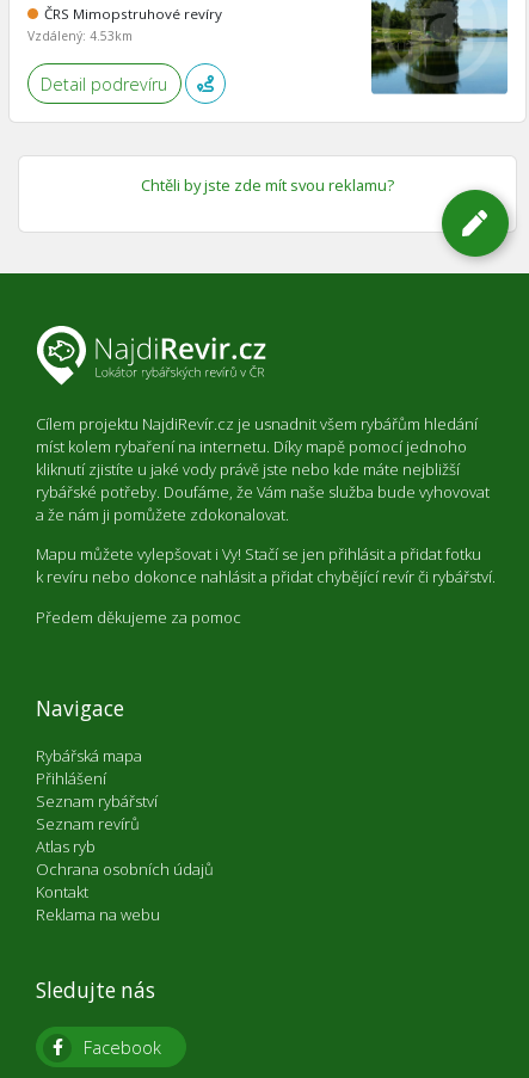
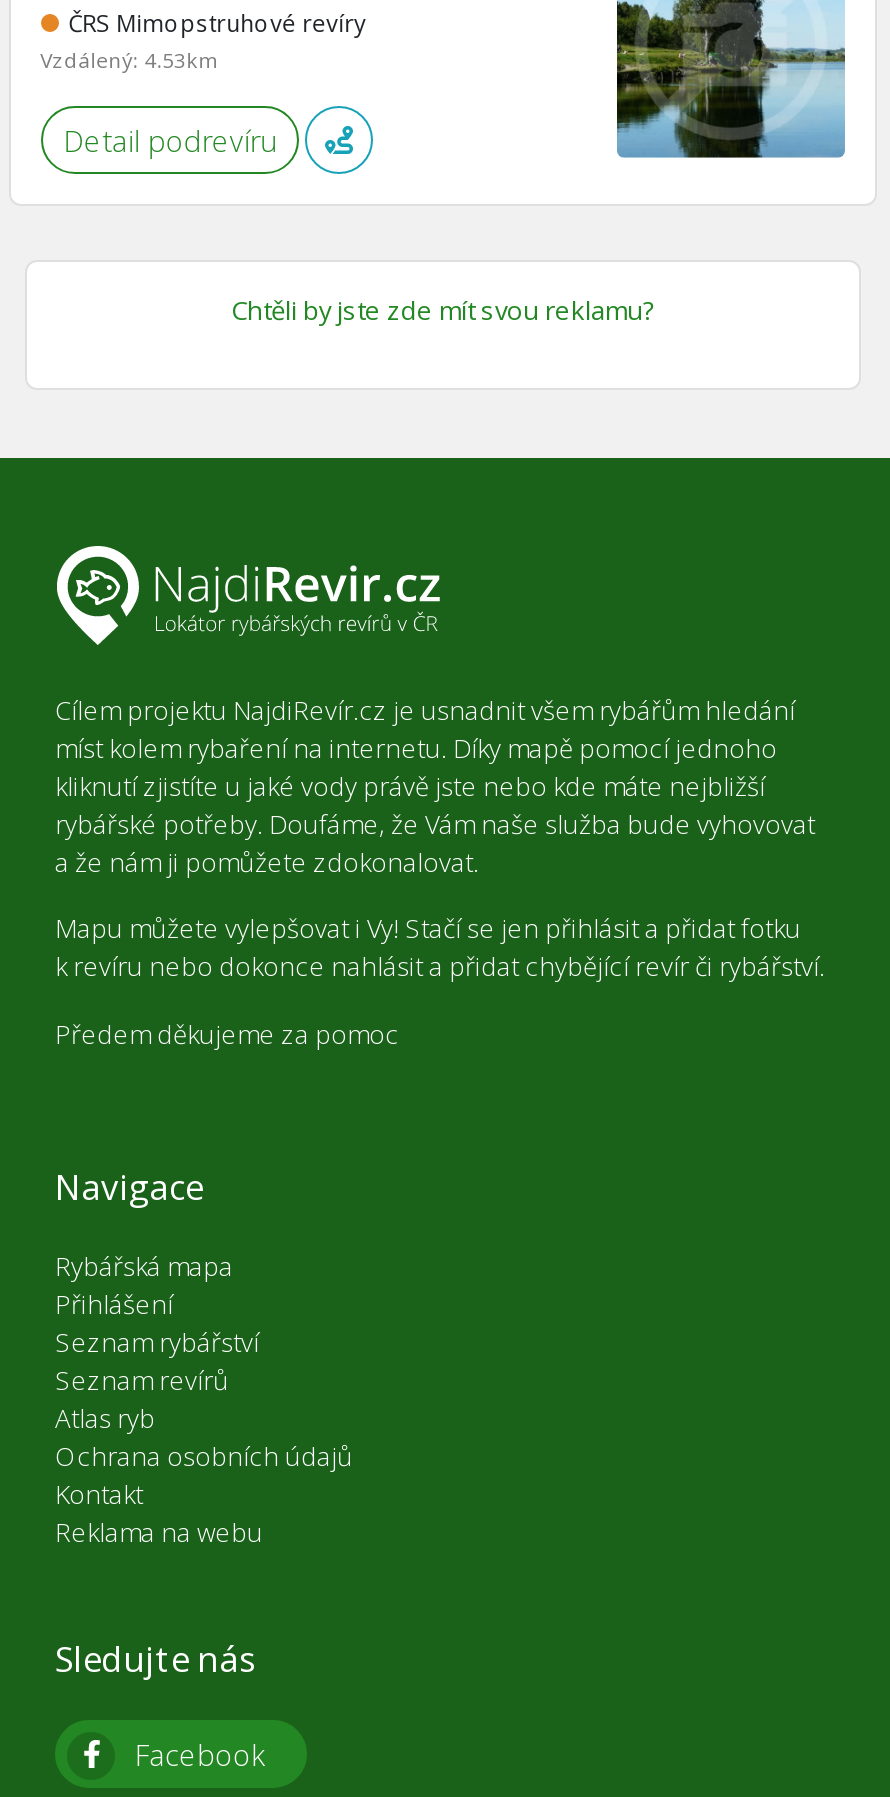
- [image]
